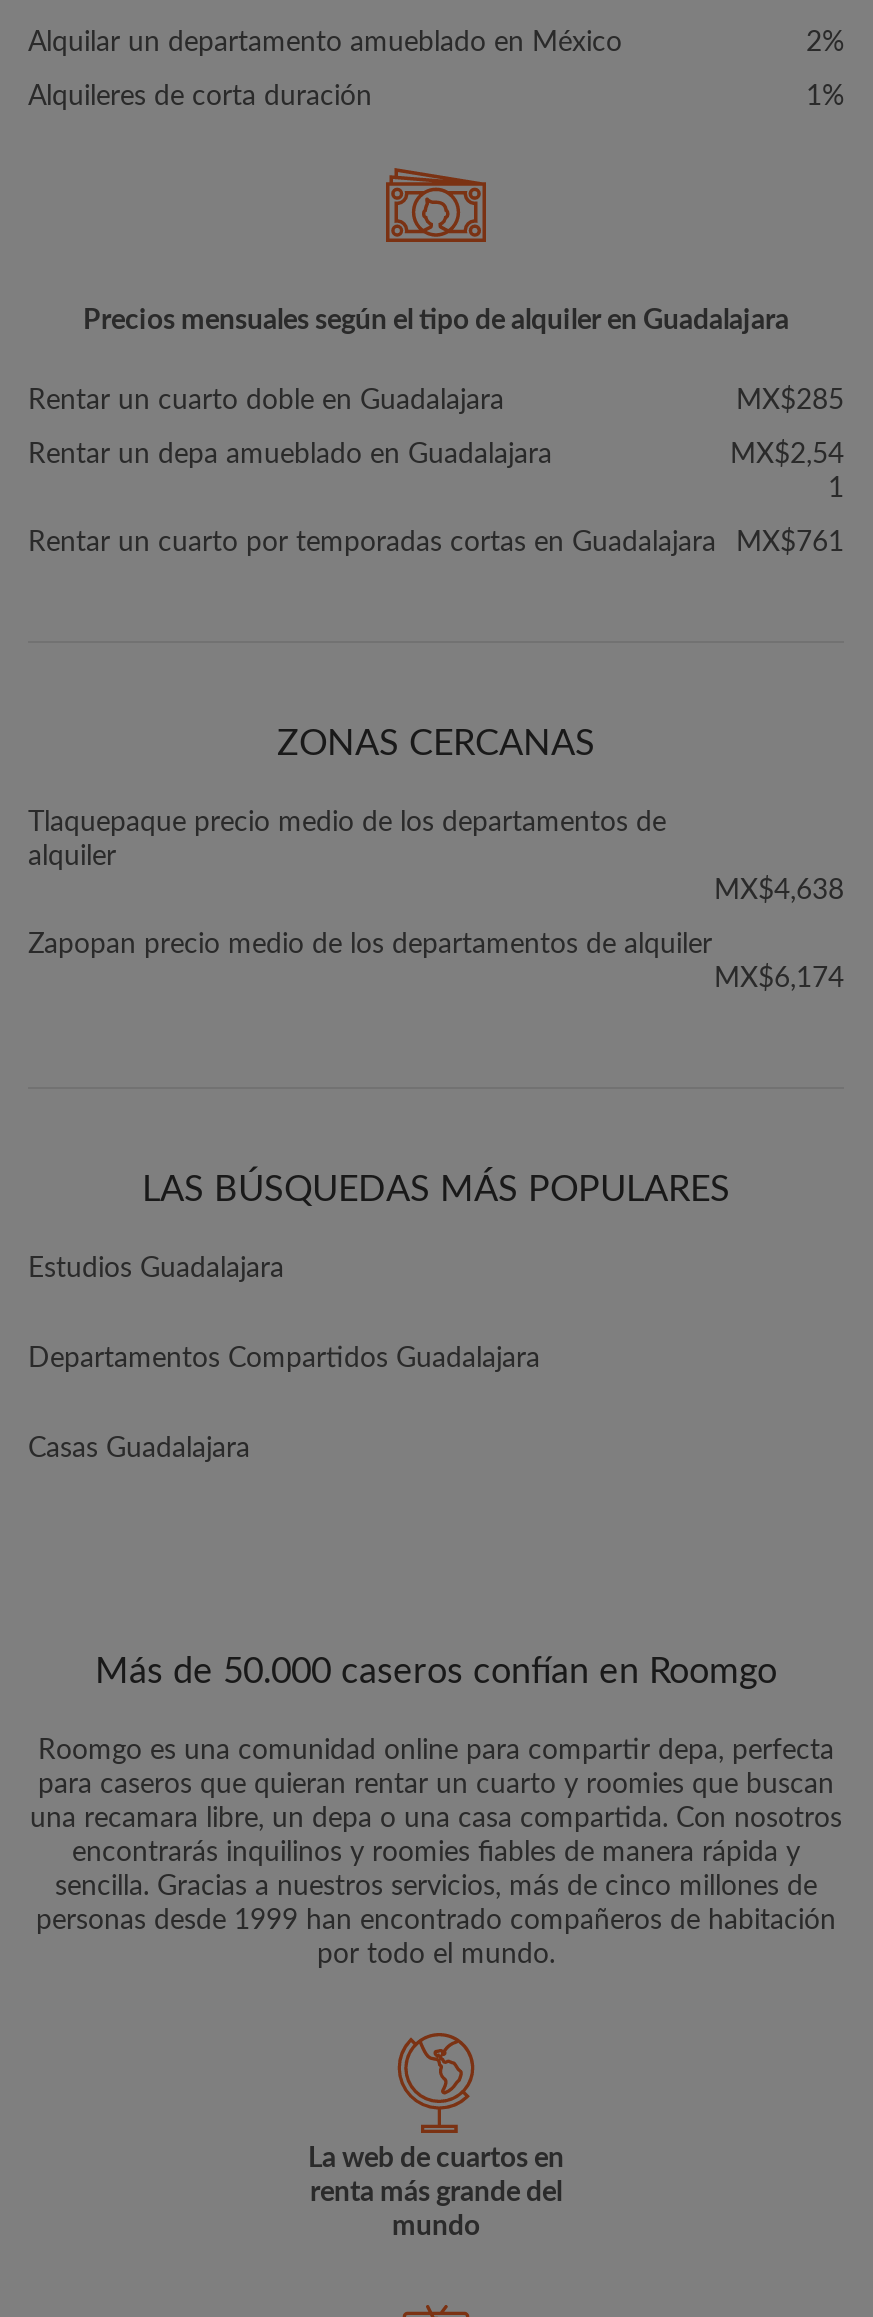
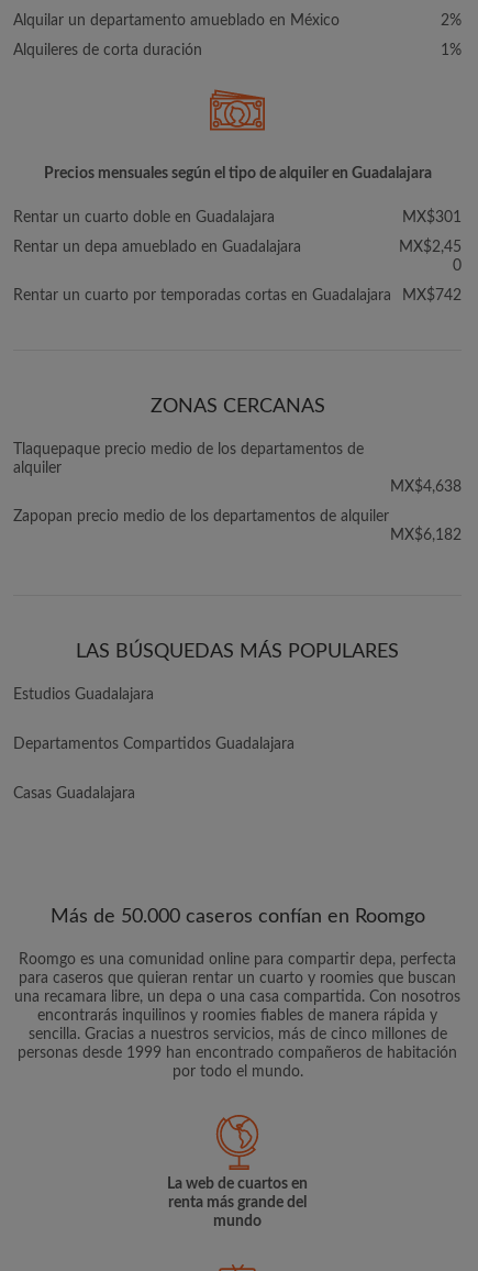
- MX$285
+ MX$301

- MX$2,54
- 1
+ MX$2,45
+ 0

- Rentar un cuarto por temporadas cortas en Guadalajara MX$761
+ Rentar un cuarto por temporadas cortas en Guadalajara MX$742

- MX$6,174
+ MX$6,182
